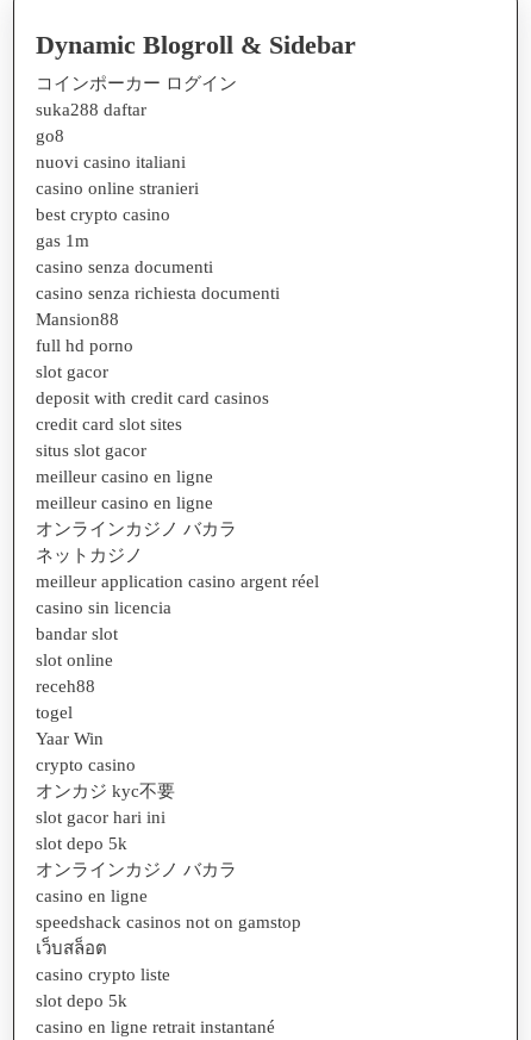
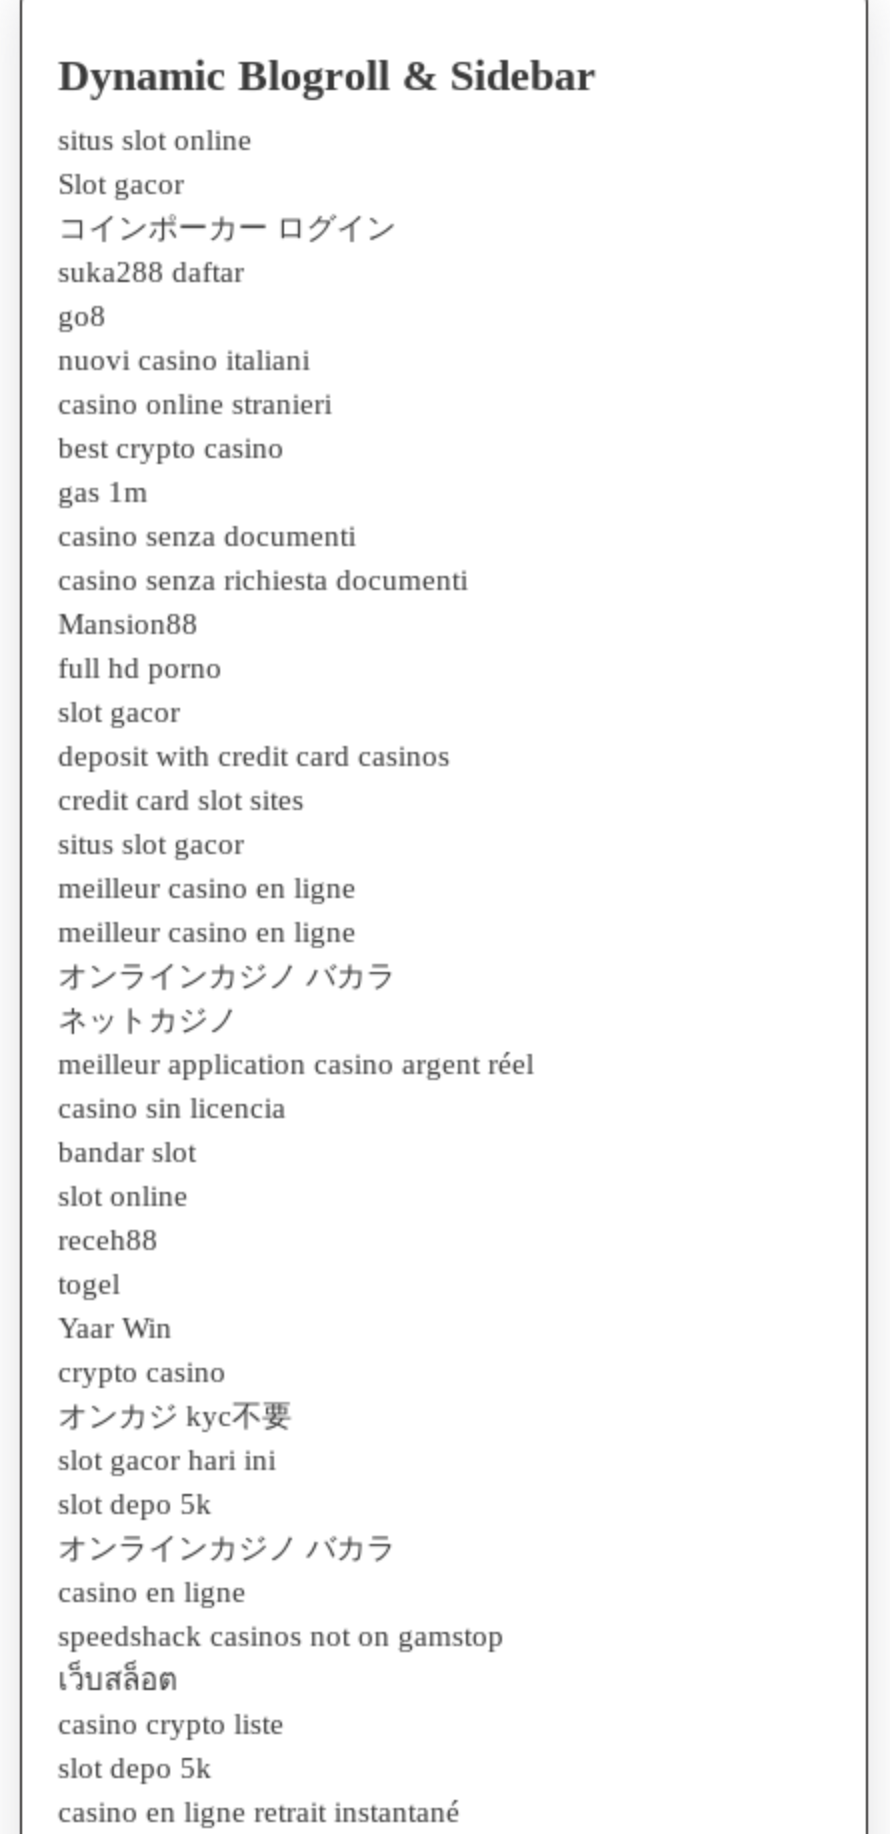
+ situs slot online
+ Slot gacor
